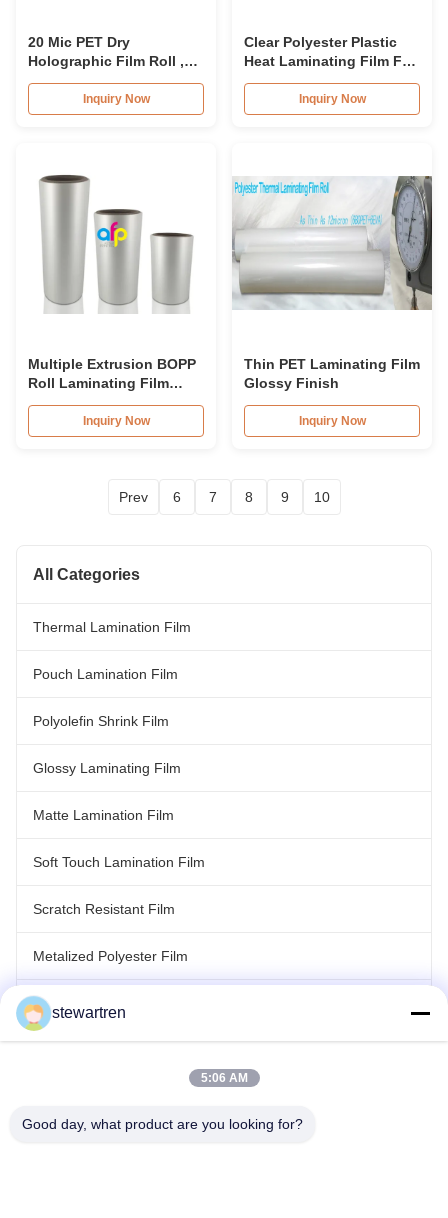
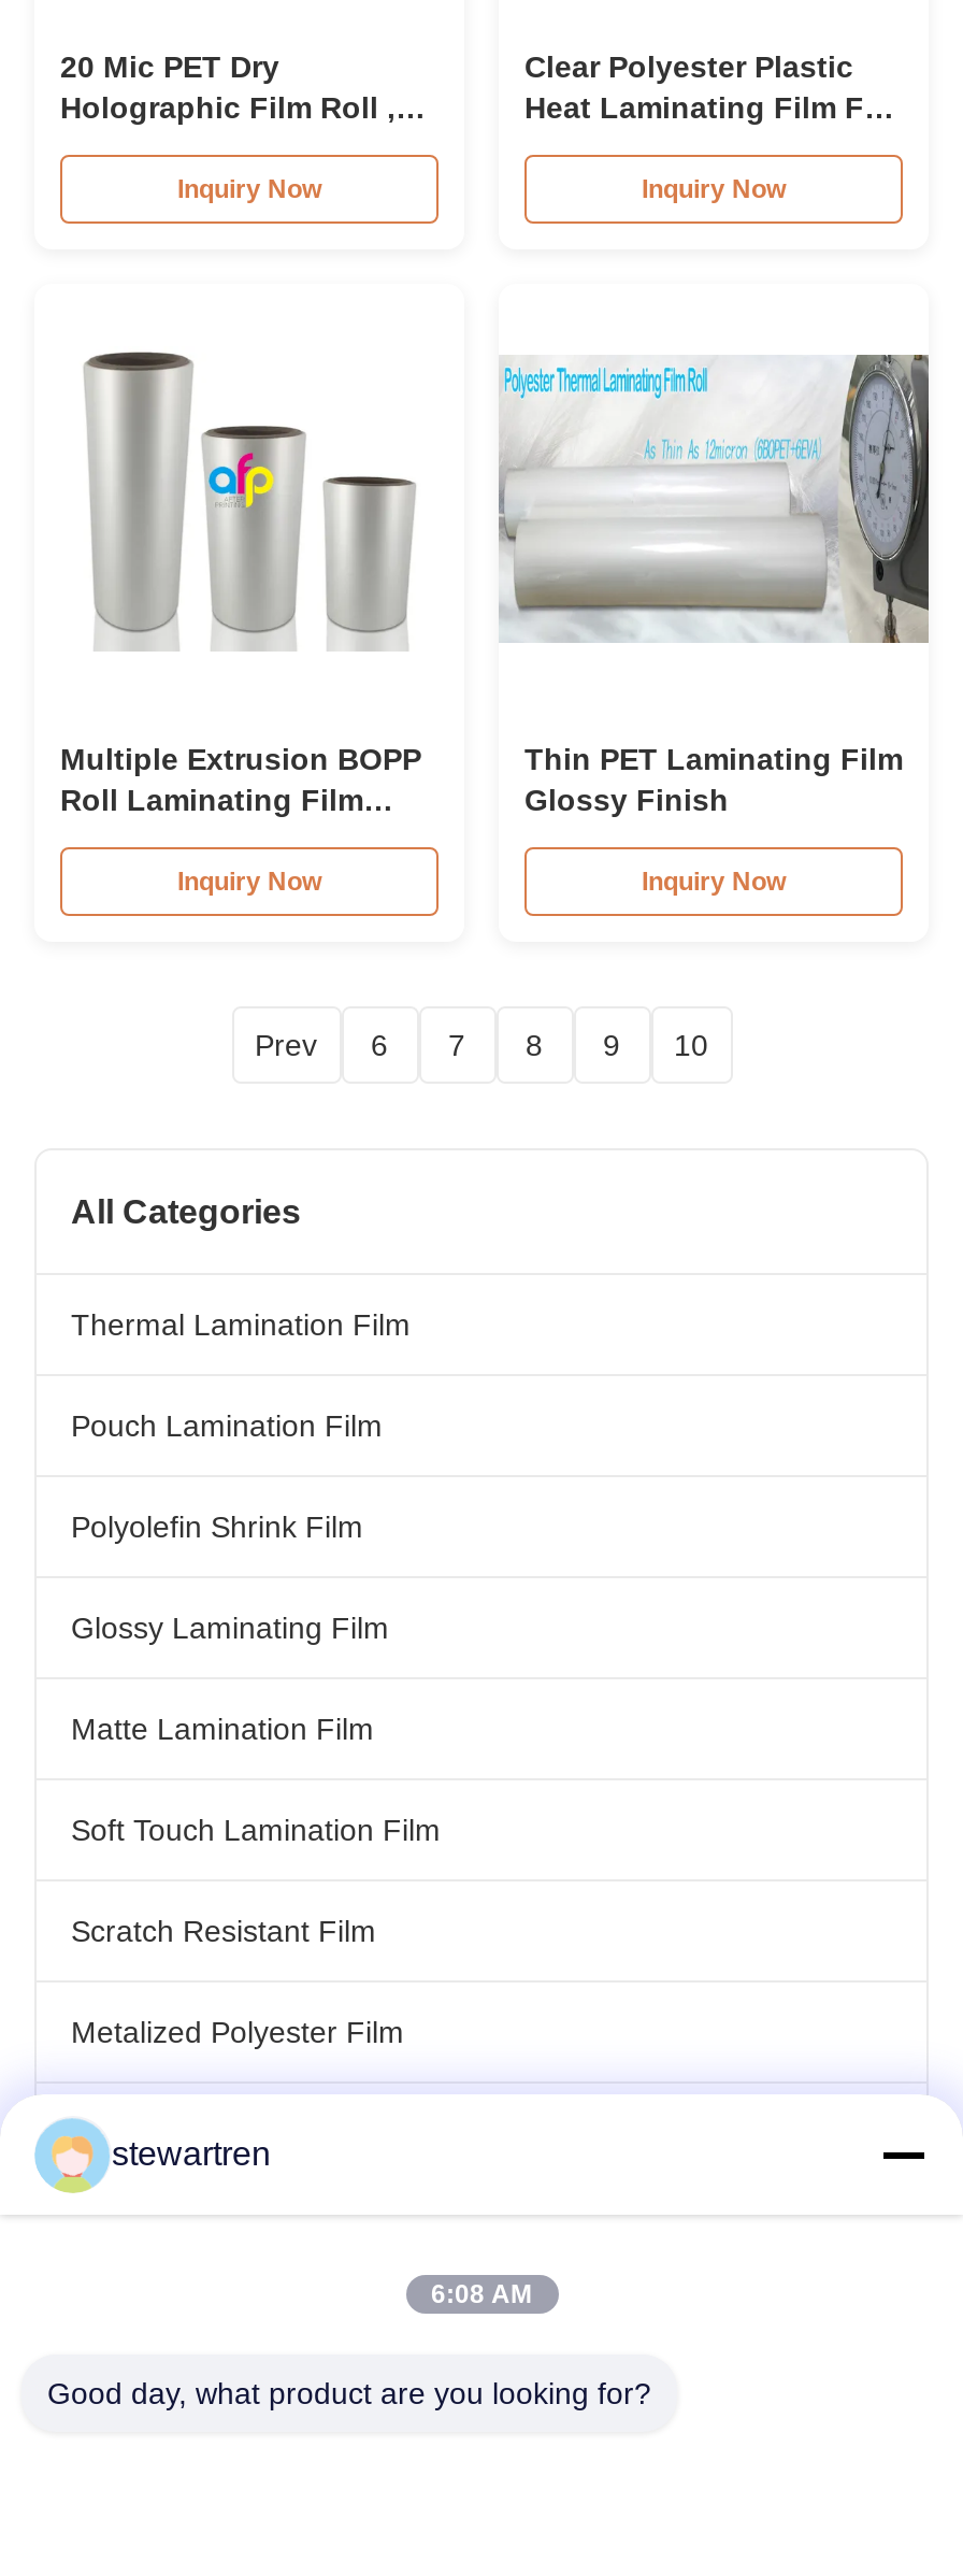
- 5:06 AM
+ 6:08 AM
